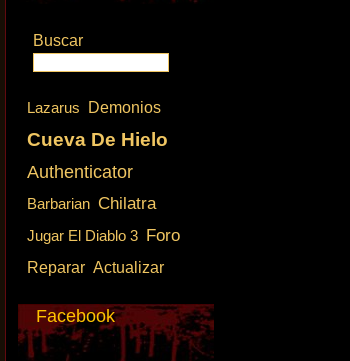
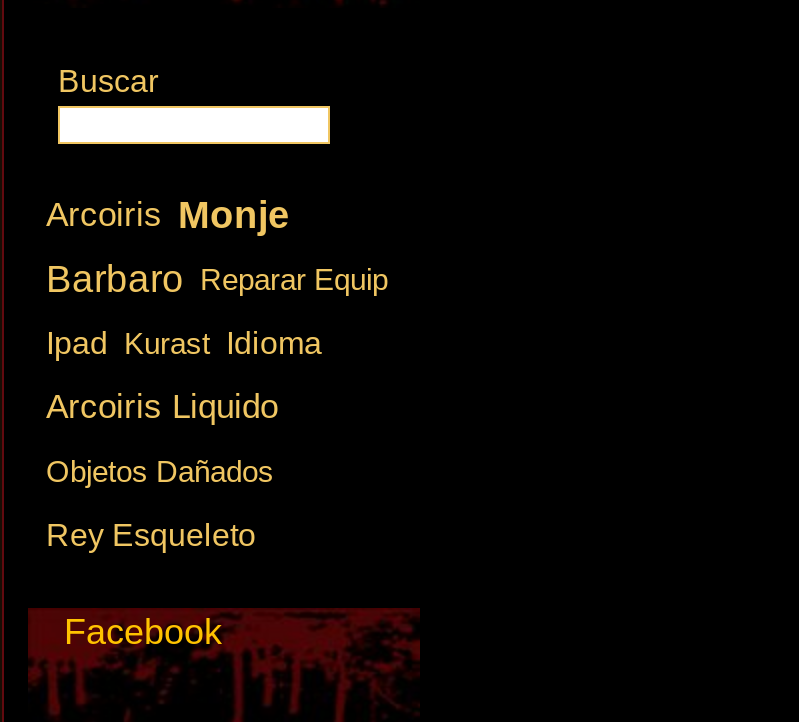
- Lazarus Demonios
+ Arcoiris Monje

- Cueva De Hielo
+ Barbaro Reparar Equip

- Authenticator
+ Ipad Kurast Idioma

- Barbarian Chilatra
+ Arcoiris Liquido

- Jugar El Diablo 3 Foro
+ Objetos Dañados

- Reparar Actualizar
+ Rey Esqueleto
